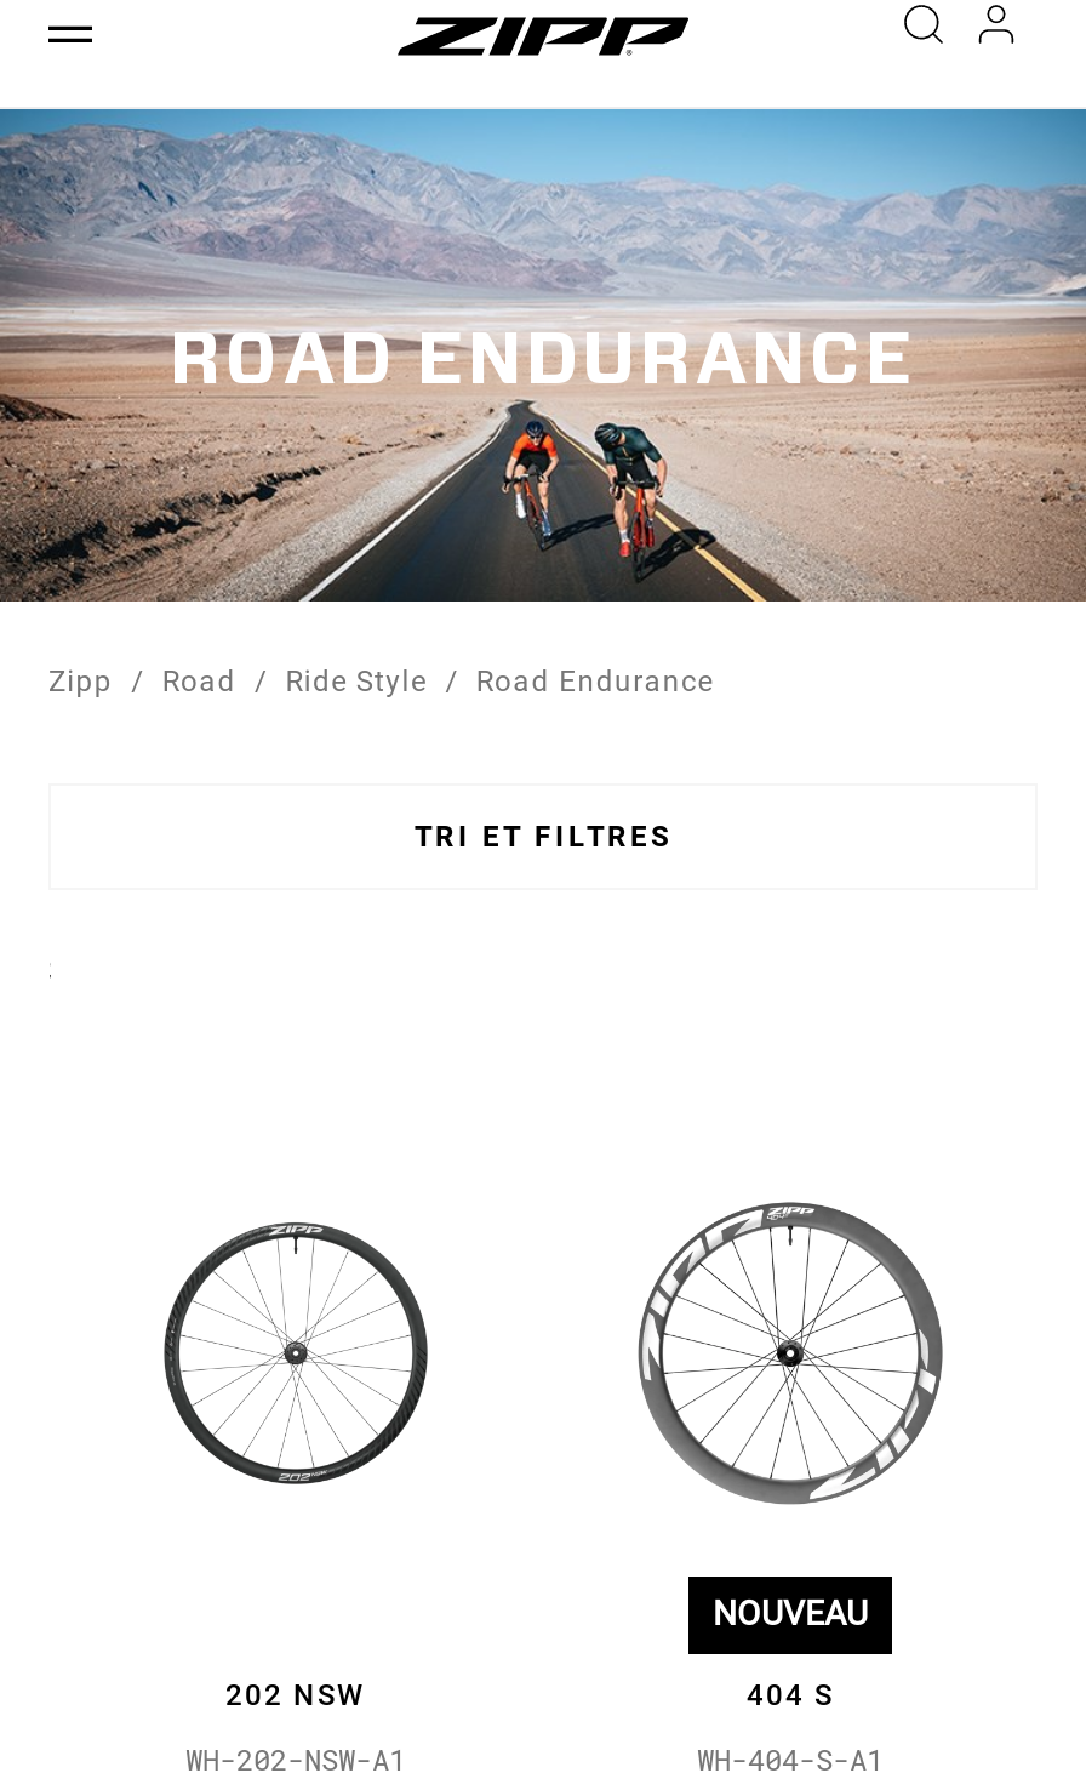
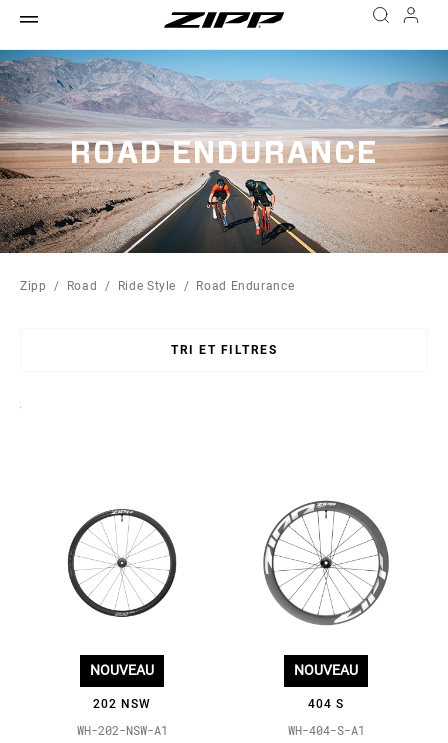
+ NOUVEAU
